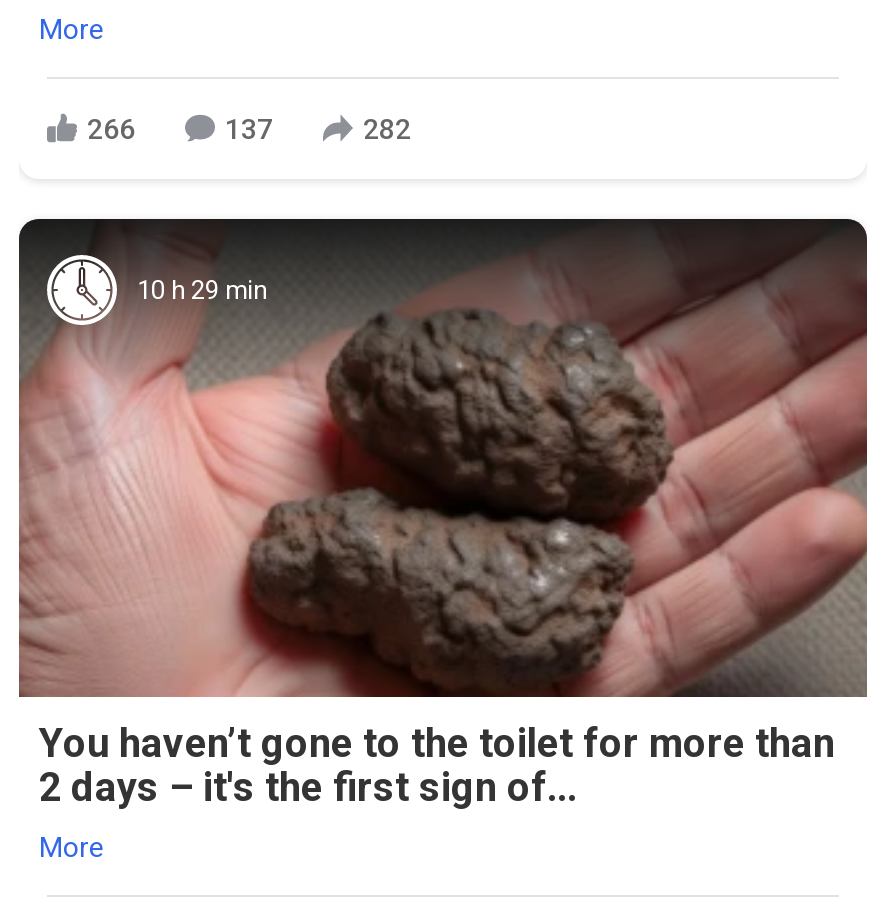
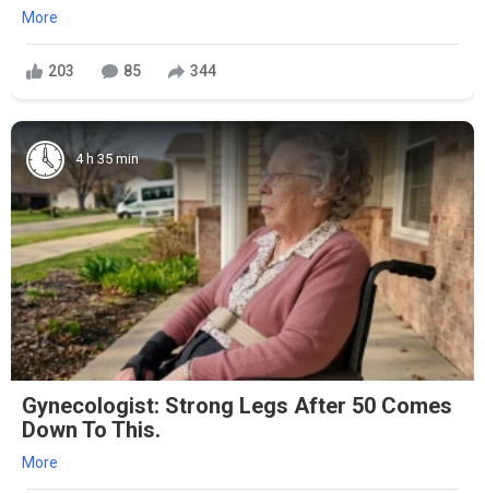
- 266
- 137
- 282
+ 203
+ 85
+ 344

- [image]
- 10 h 29 min
+ [image]
+ 4 h 35 min

- You haven’t gone to the toilet for more than
- 2 days – it's the first sign of...
+ Gynecologist: Strong Legs After 50 Comes
+ Down To This.
